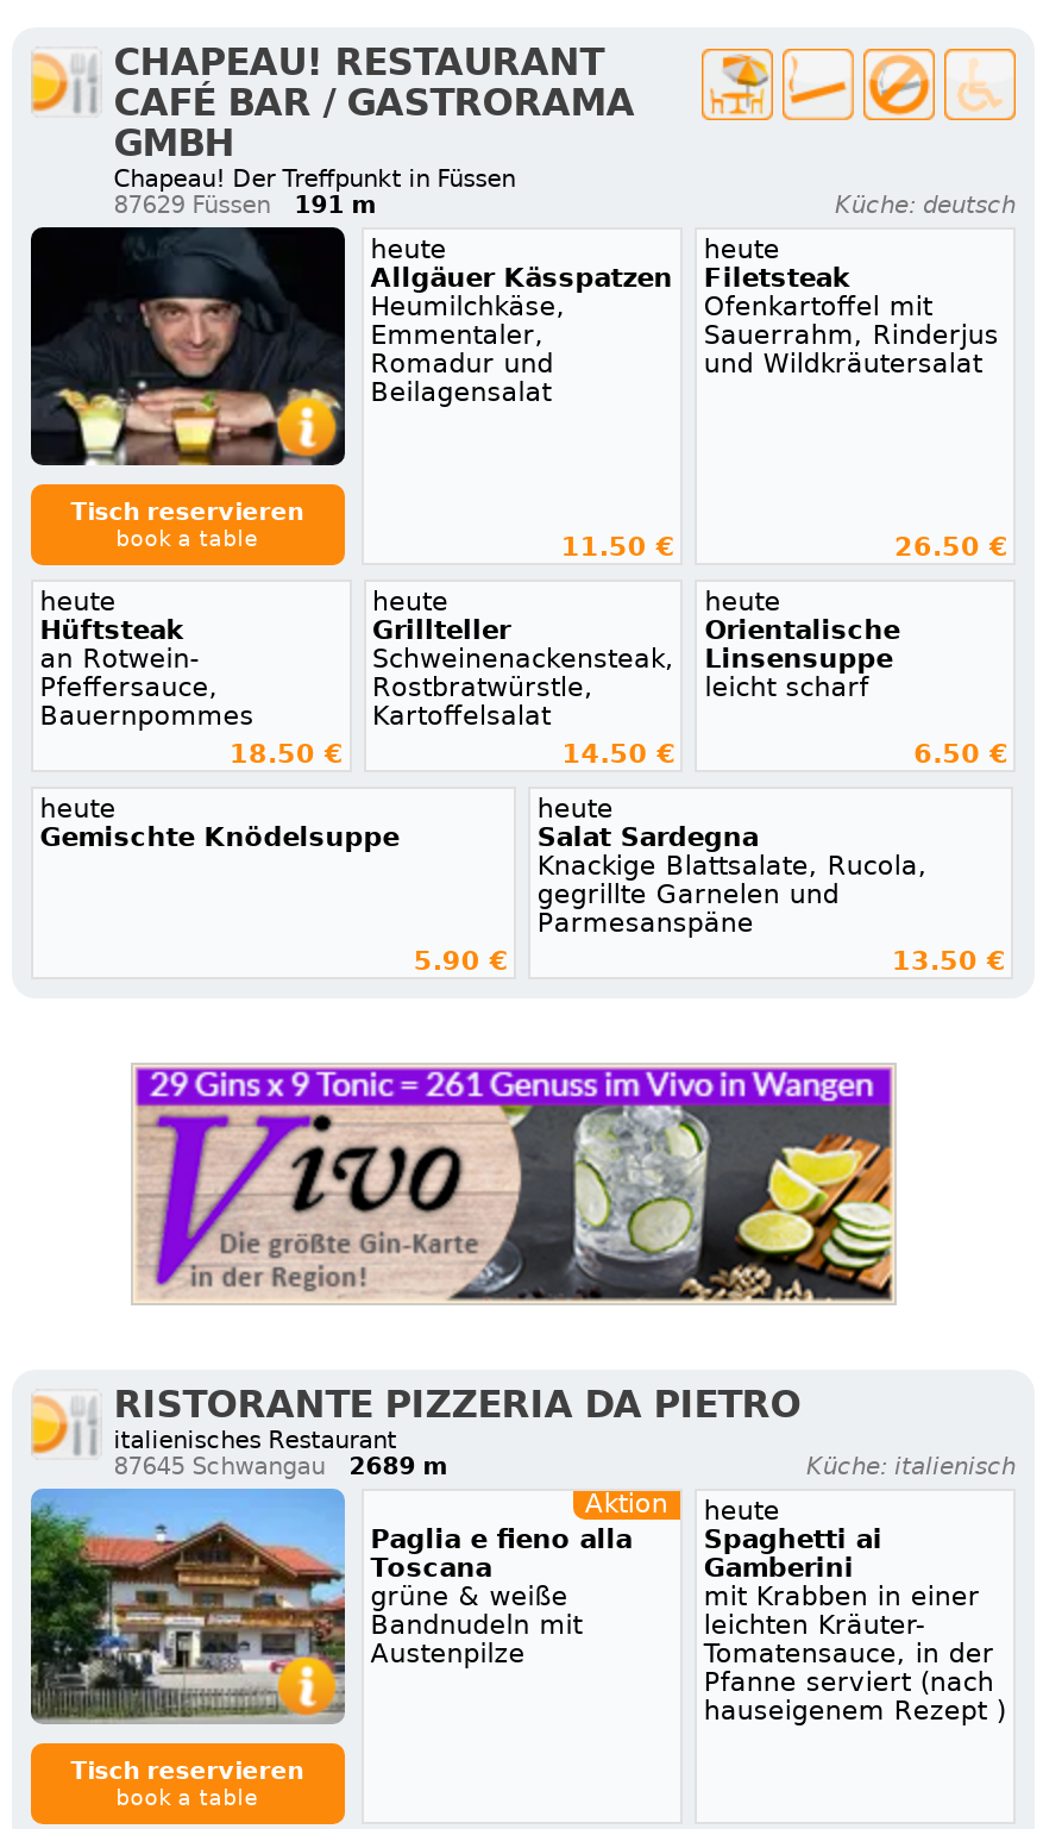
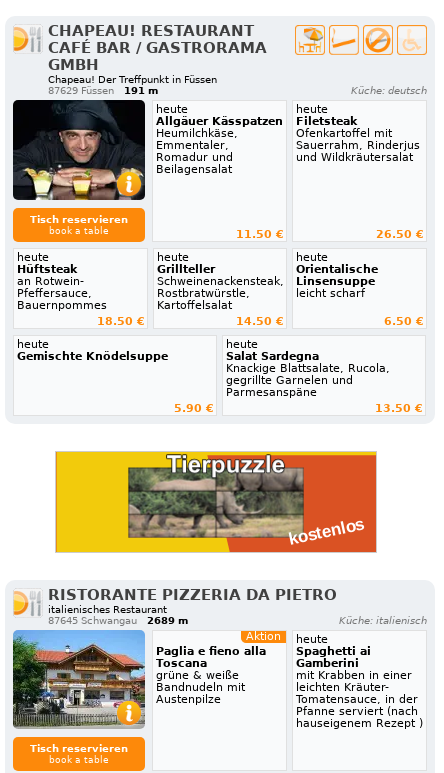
- [image]
+ [image]
